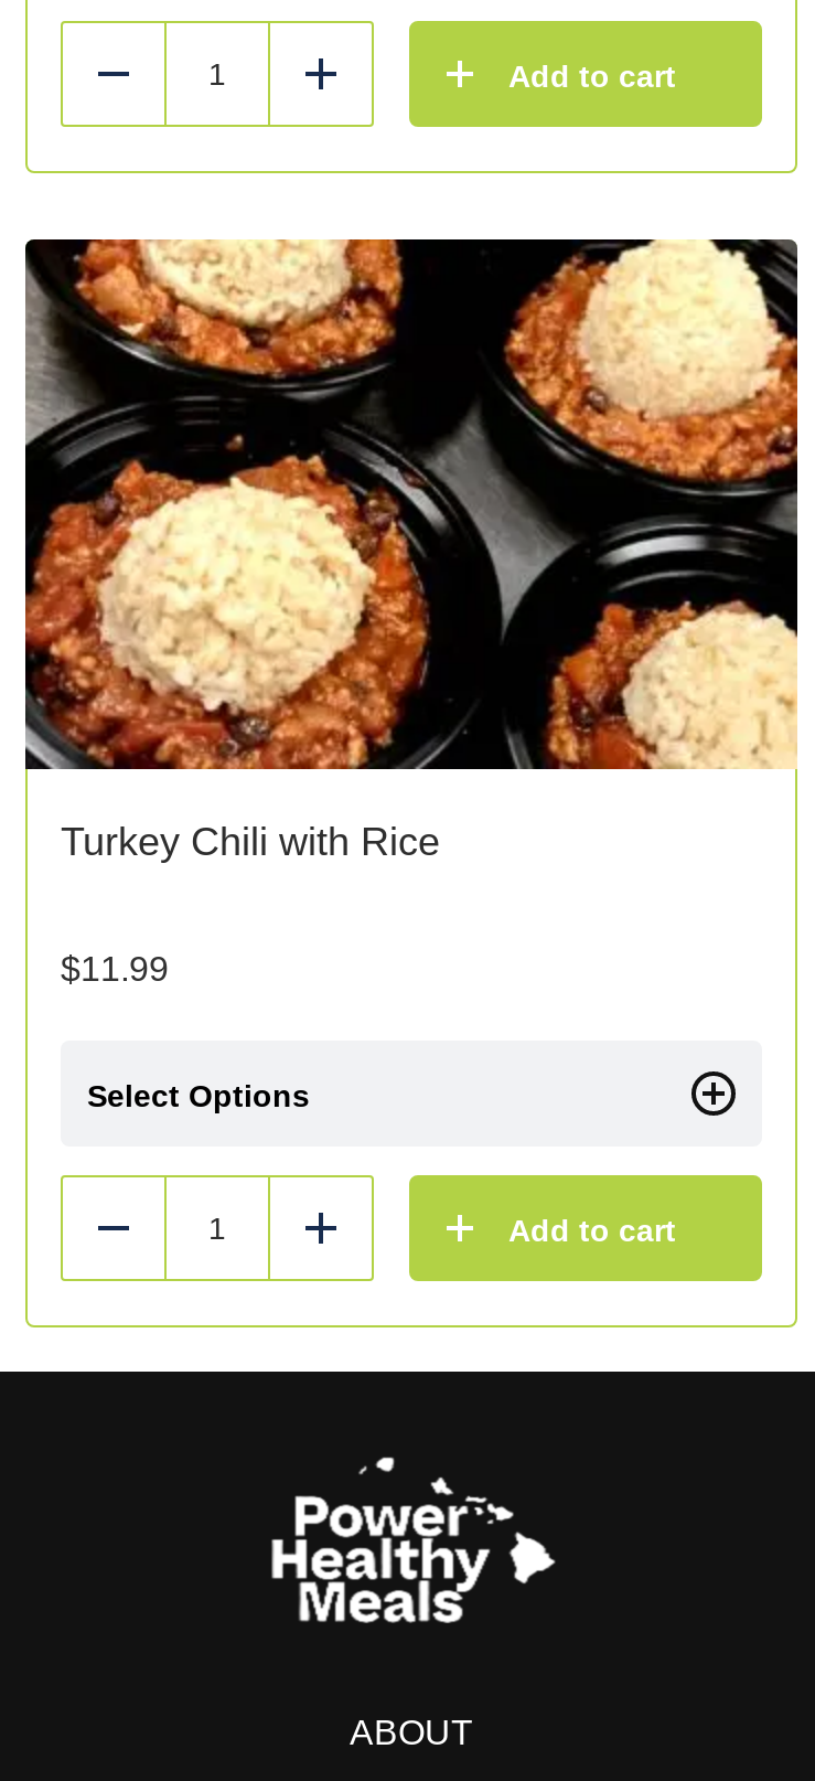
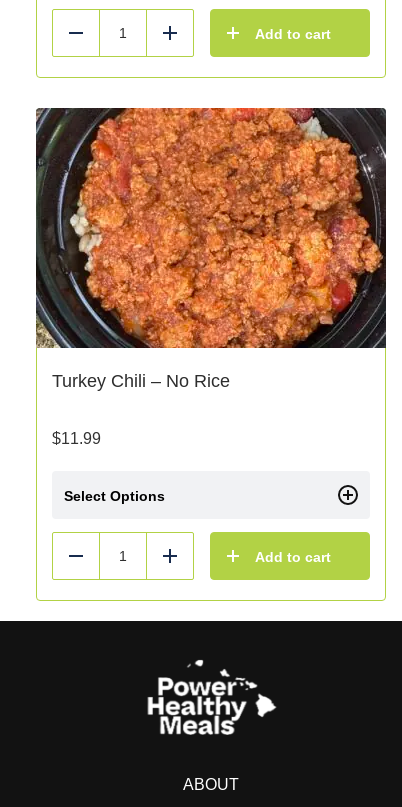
- [image]
- Turkey Chili with Rice
+ [image]
+ Turkey Chili – No Rice
